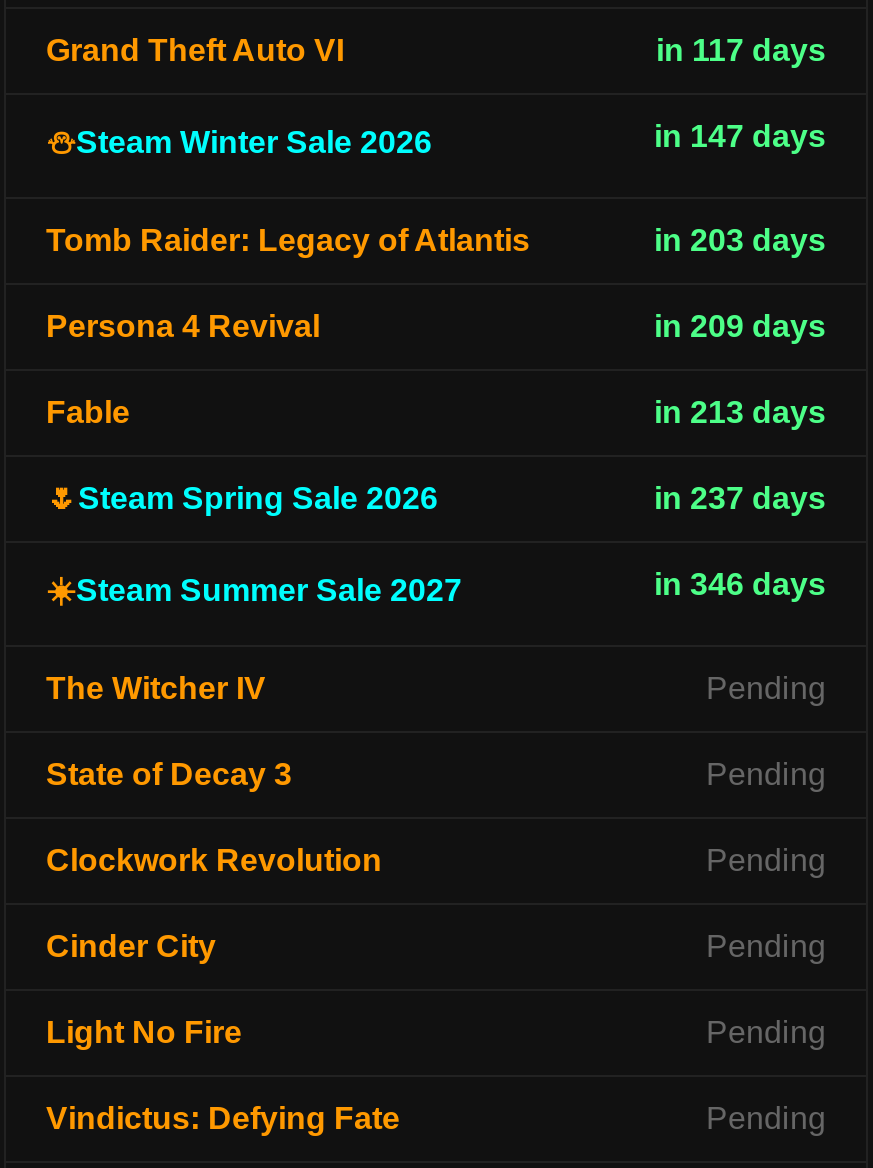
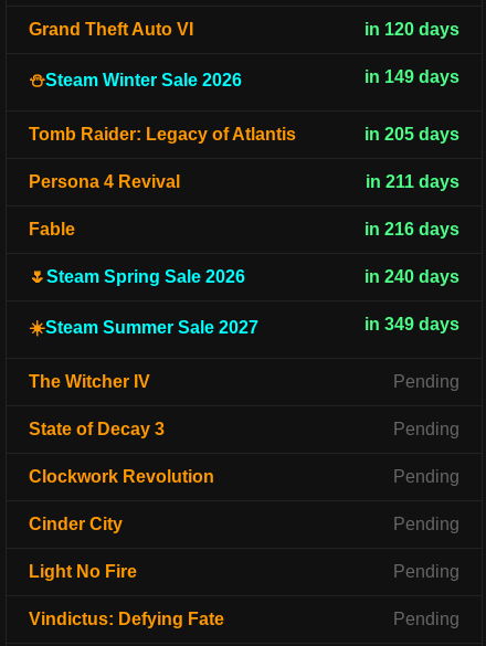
- in 117 days
+ in 120 days

- in 147 days
+ in 149 days

- in 203 days
+ in 205 days

- in 209 days
+ in 211 days

- in 213 days
+ in 216 days

- in 237 days
+ in 240 days

- in 346 days
+ in 349 days
